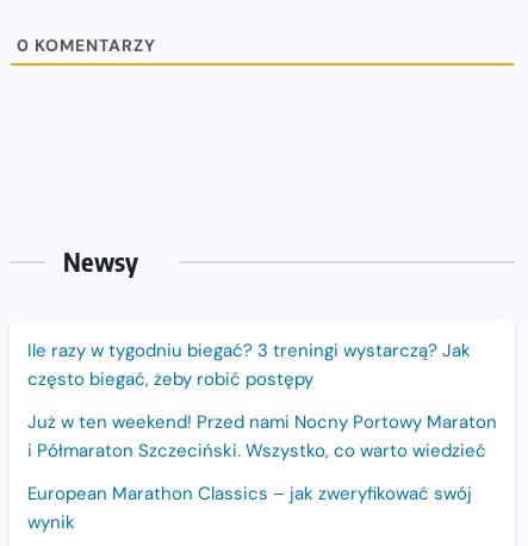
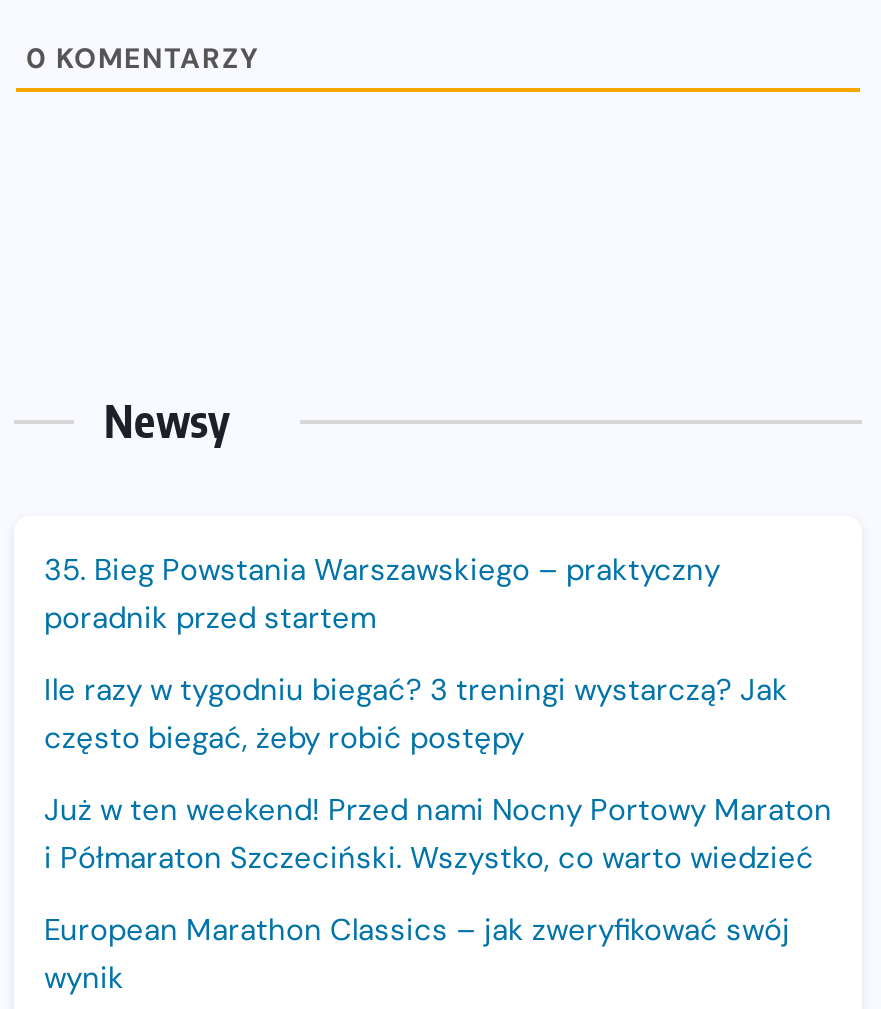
+ 35. Bieg Powstania Warszawskiego – praktyczny
+ poradnik przed startem
